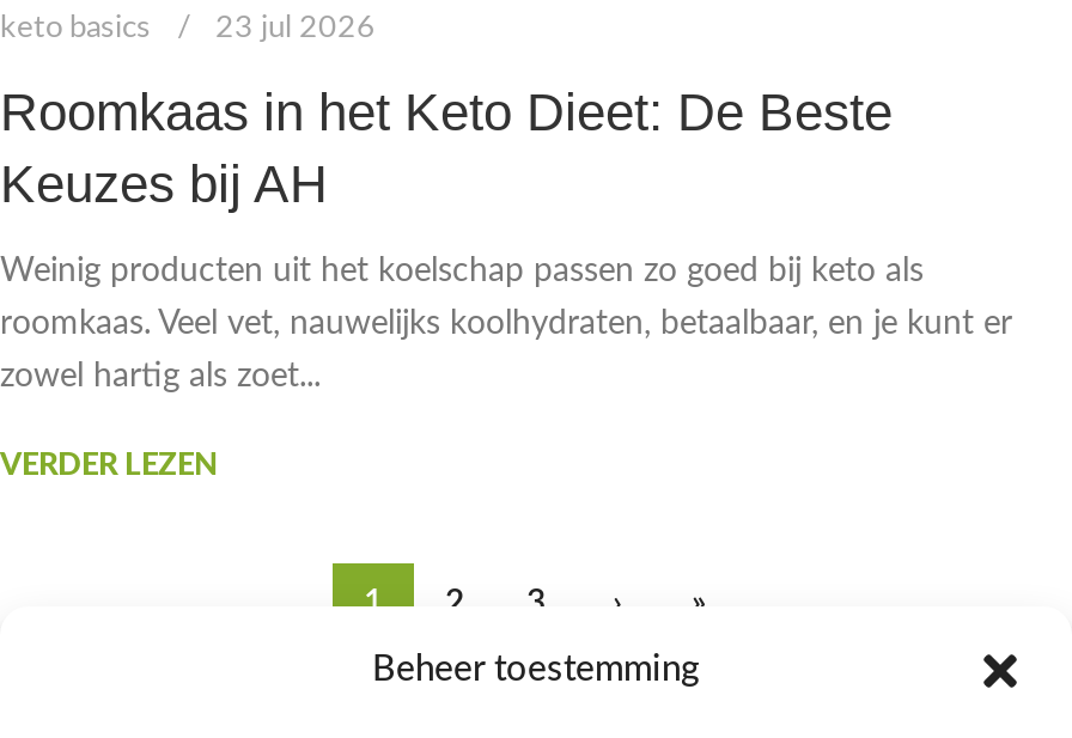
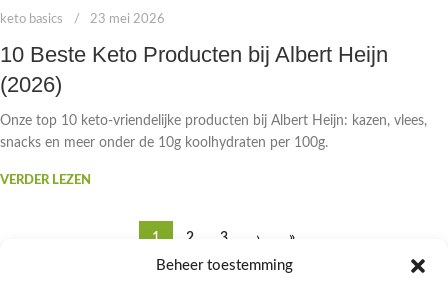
- 23 jul 2026
- Roomkaas in het Keto Dieet: De Beste
- Keuzes bij AH
- Weinig producten uit het koelschap passen zo goed bij keto als
- roomkaas. Veel vet, nauwelijks koolhydraten, betaalbaar, en je kunt er
- zowel hartig als zoet...
+ 23 mei 2026
+ 10 Beste Keto Producten bij Albert Heijn
+ (2026)
+ Onze top 10 keto-vriendelijke producten bij Albert Heijn: kazen, vlees,
+ snacks en meer onder de 10g koolhydraten per 100g.
